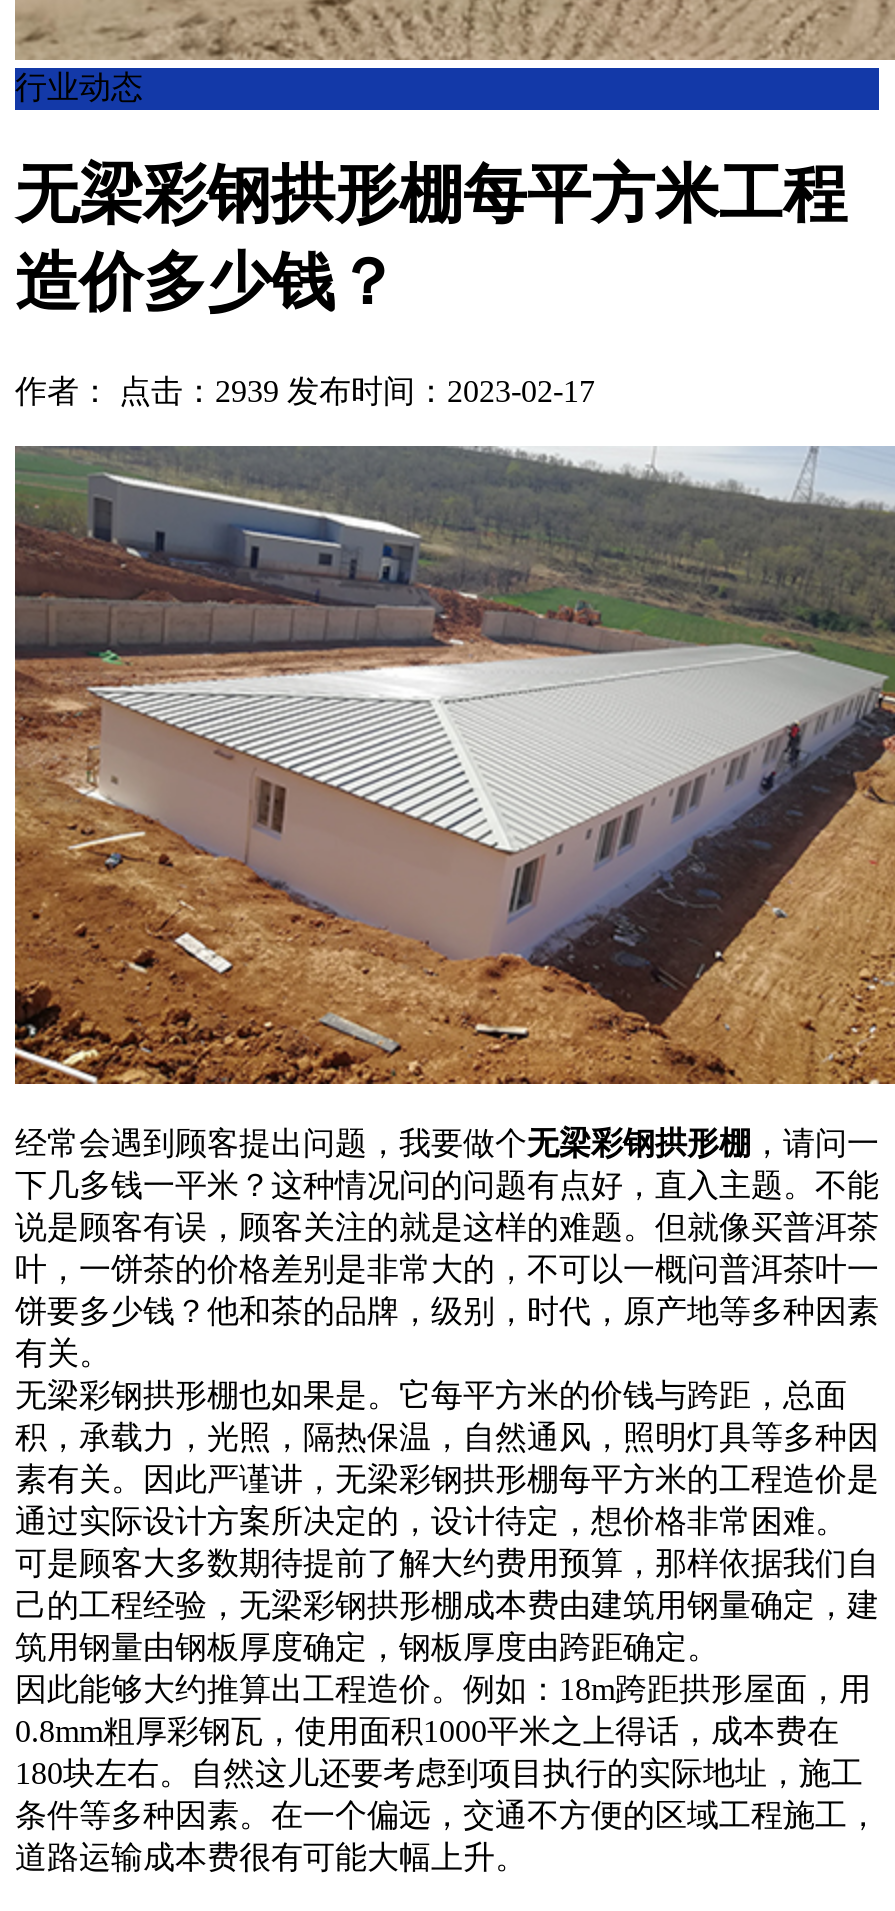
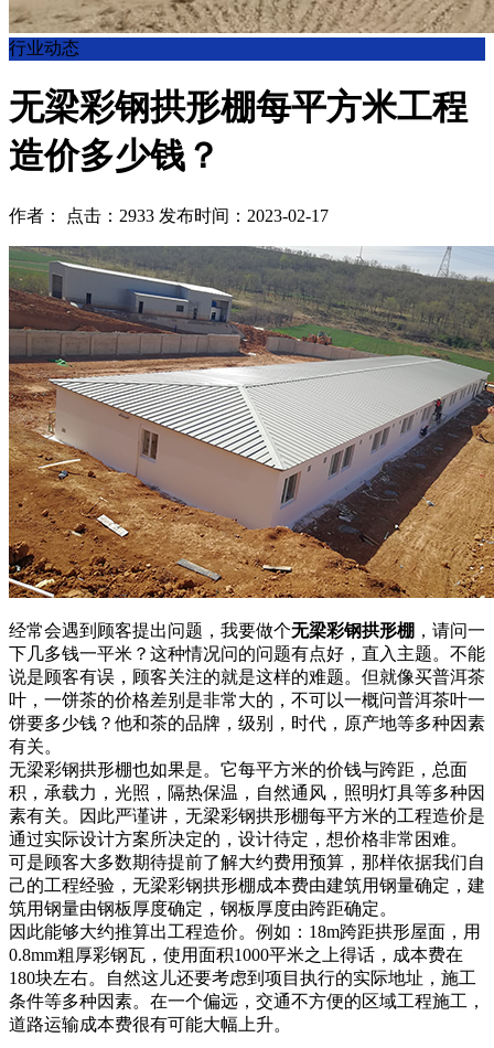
- 作者： 点击：2939 发布时间：2023-02-17
+ 作者： 点击：2933 发布时间：2023-02-17
